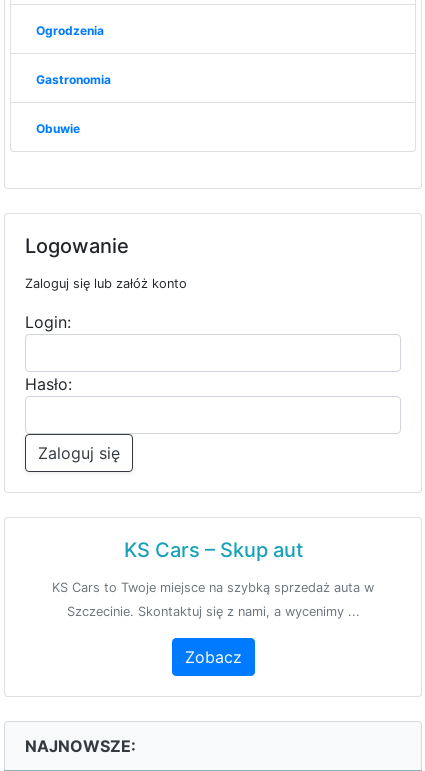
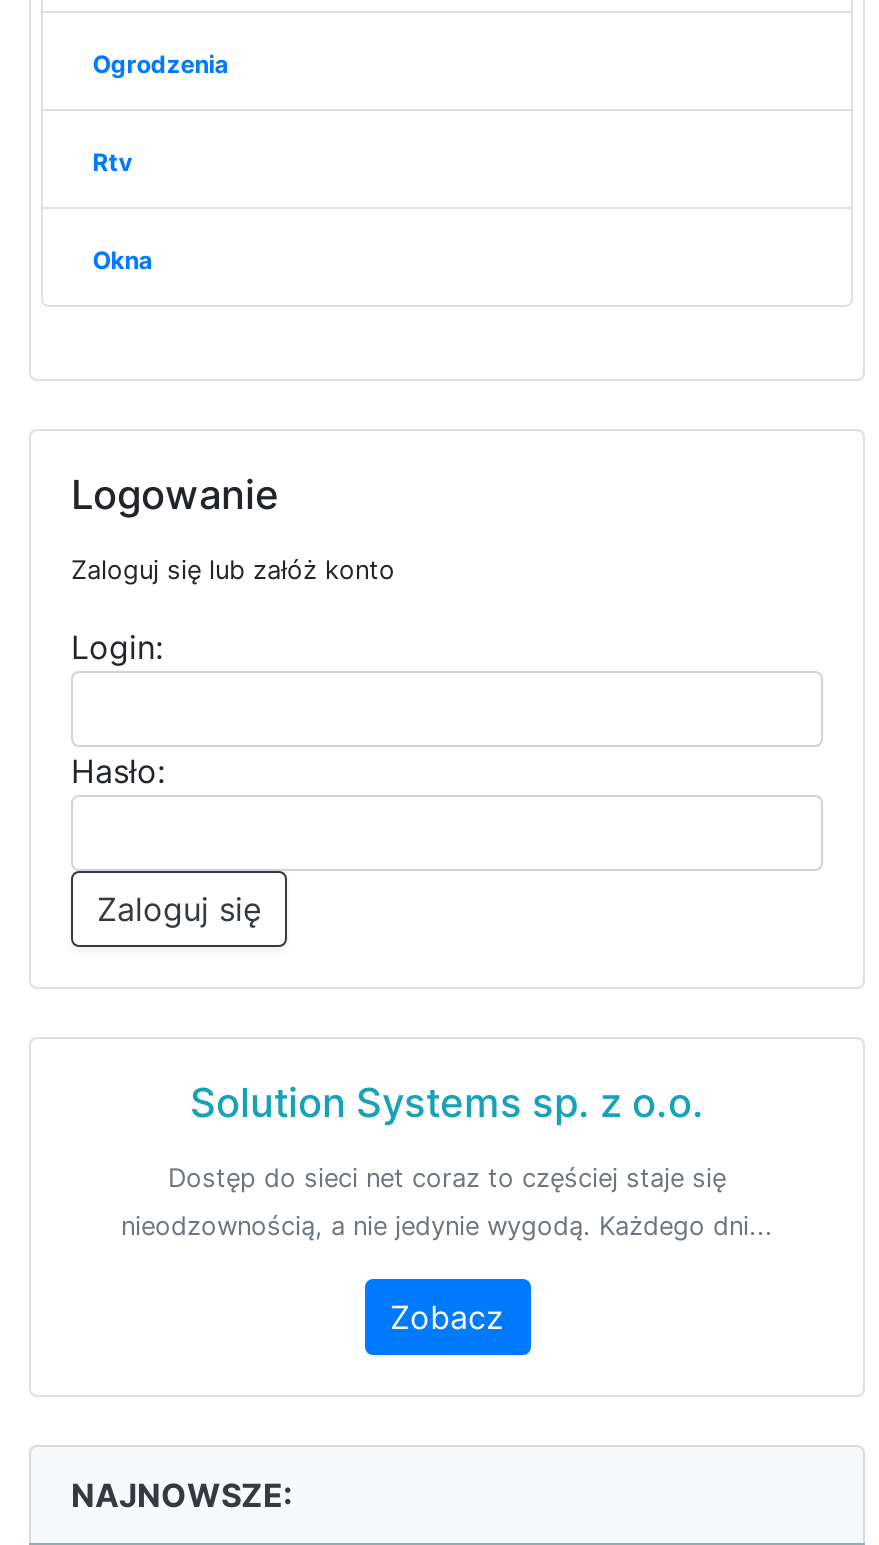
- Gastronomia
+ Rtv

- Obuwie
+ Okna

- KS Cars – Skup aut
+ Solution Systems sp. z o.o.

- KS Cars to Twoje miejsce na szybką sprzedaż auta w
+ Dostęp do sieci net coraz to częściej staje się

- Szczecinie. Skontaktuj się z nami, a wycenimy ...
+ nieodzownością, a nie jedynie wygodą. Każdego dni...
